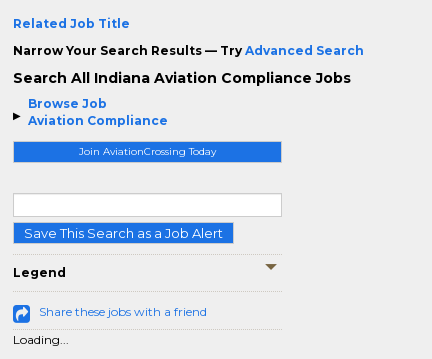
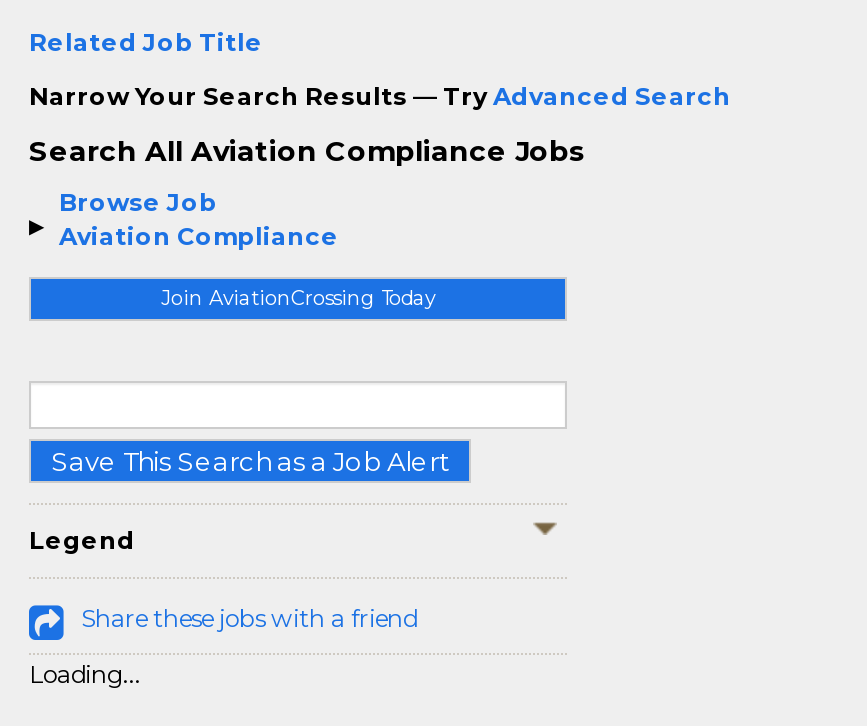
- Search All Indiana Aviation Compliance Jobs
+ Search All Aviation Compliance Jobs
